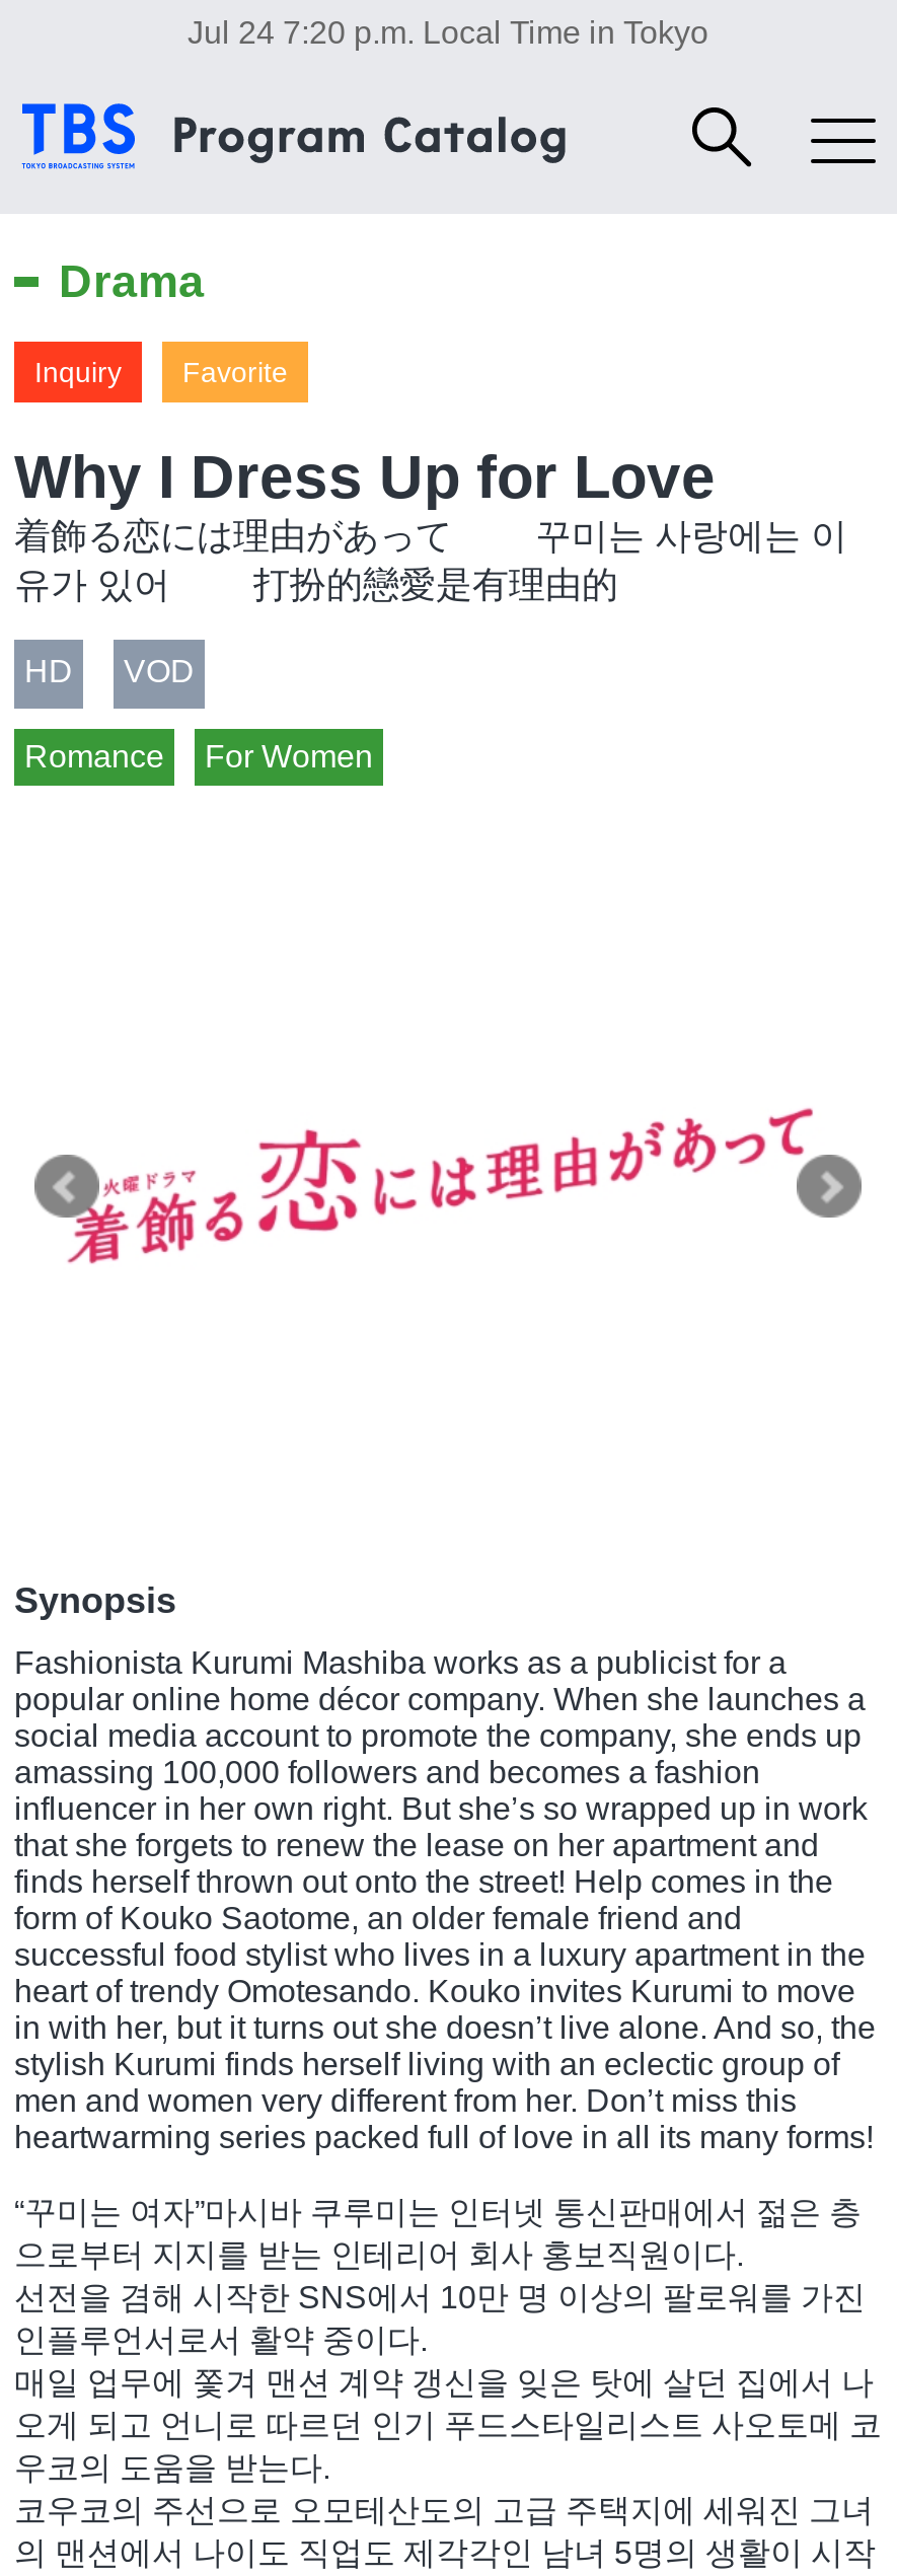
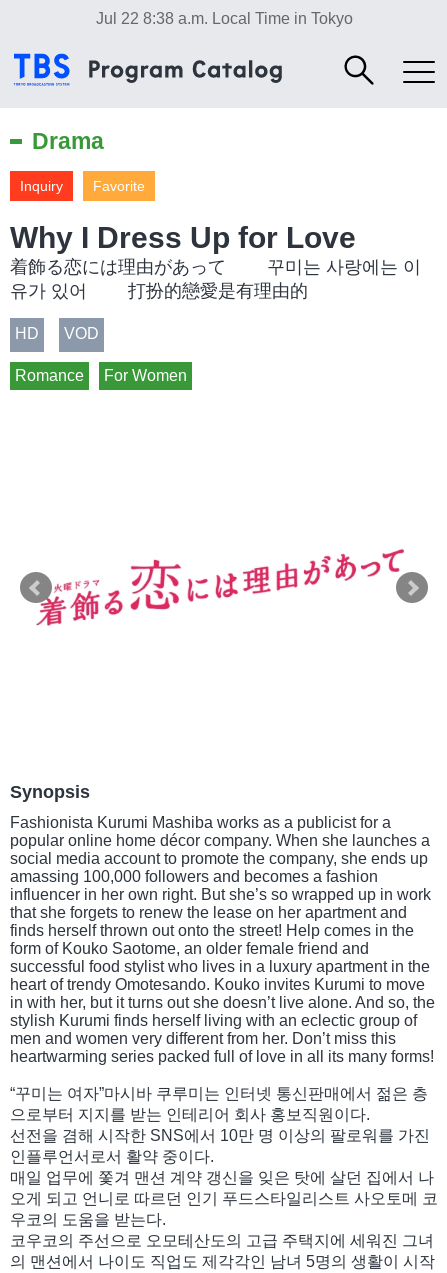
- Jul 24 7:20 p.m. Local Time in Tokyo
+ Jul 22 8:38 a.m. Local Time in Tokyo
